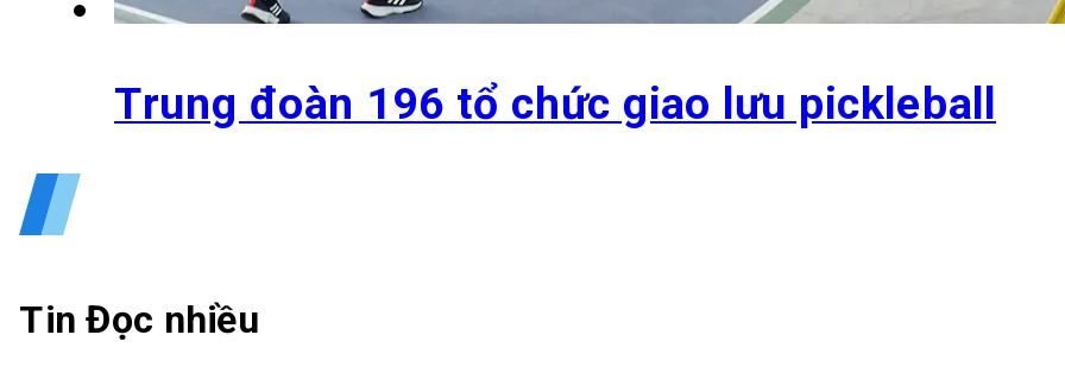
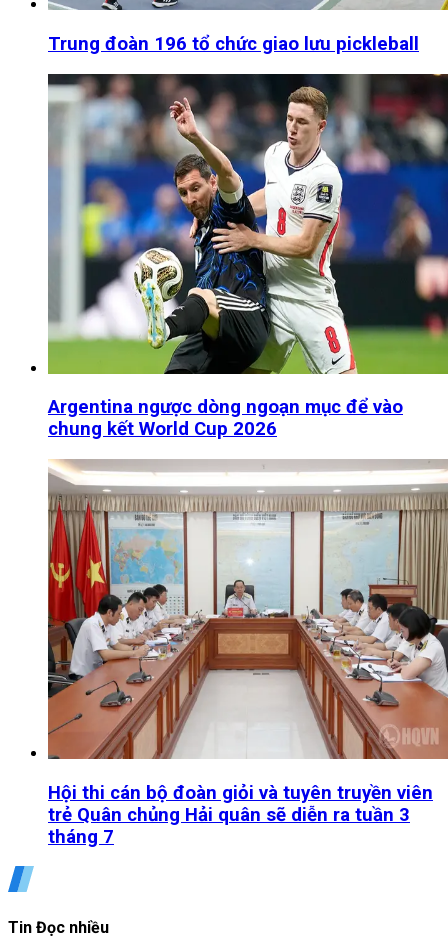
+ [image]
+ Hội thi cán bộ đoàn giỏi và tuyên truyền viên
+ trẻ Quân chủng Hải quân sẽ diễn ra tuần 3
+ tháng 7

+ [image]
+ Argentina ngược dòng ngoạn mục để vào
+ chung kết World Cup 2026
